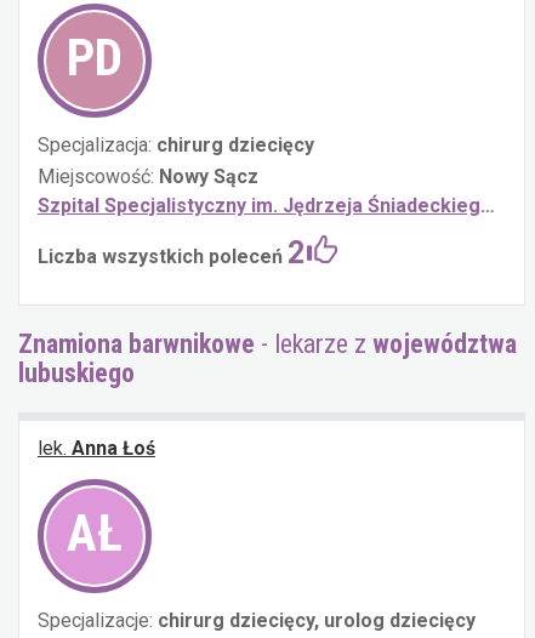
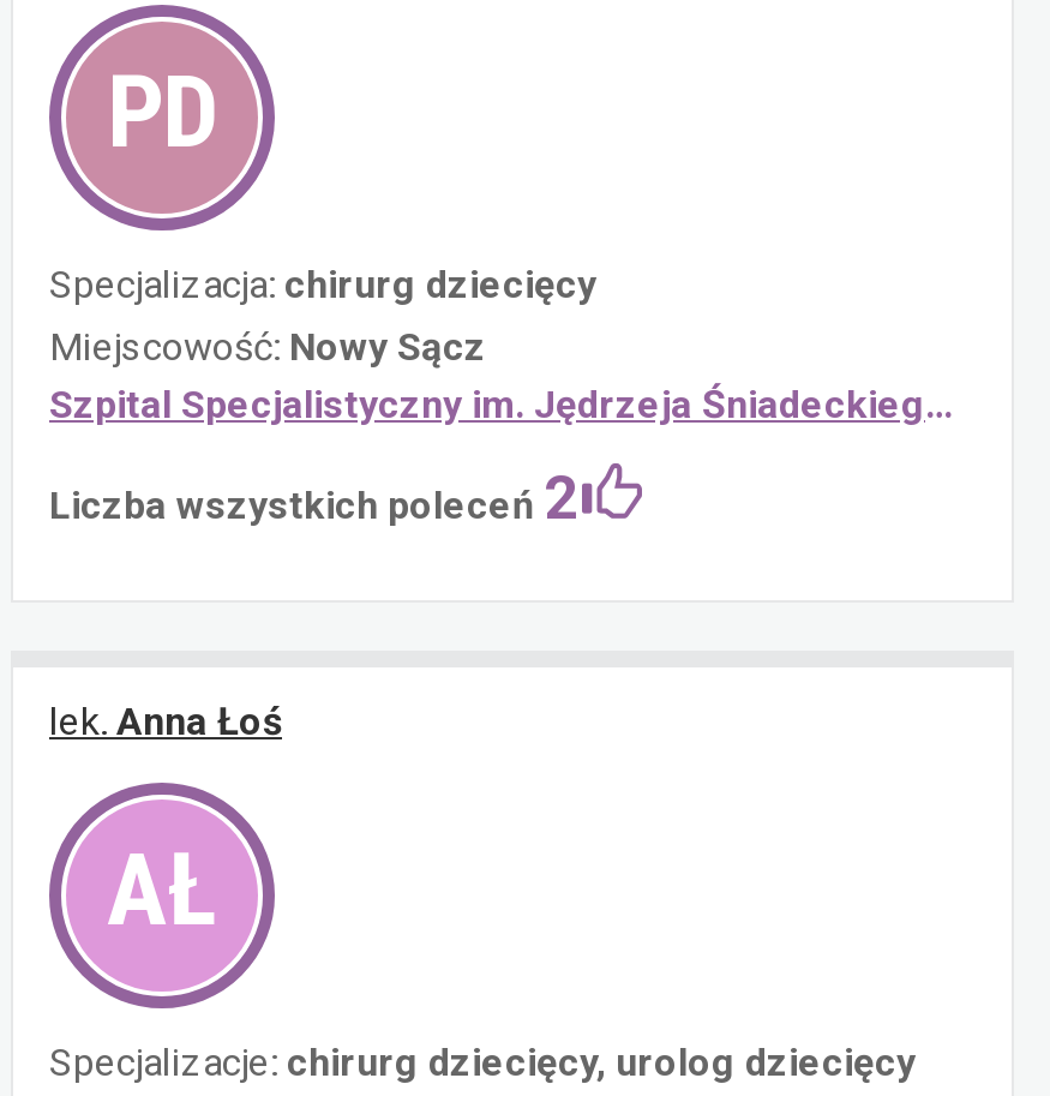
- znamiona barwnikowe - lekarze z województwa
- lubuskiego
